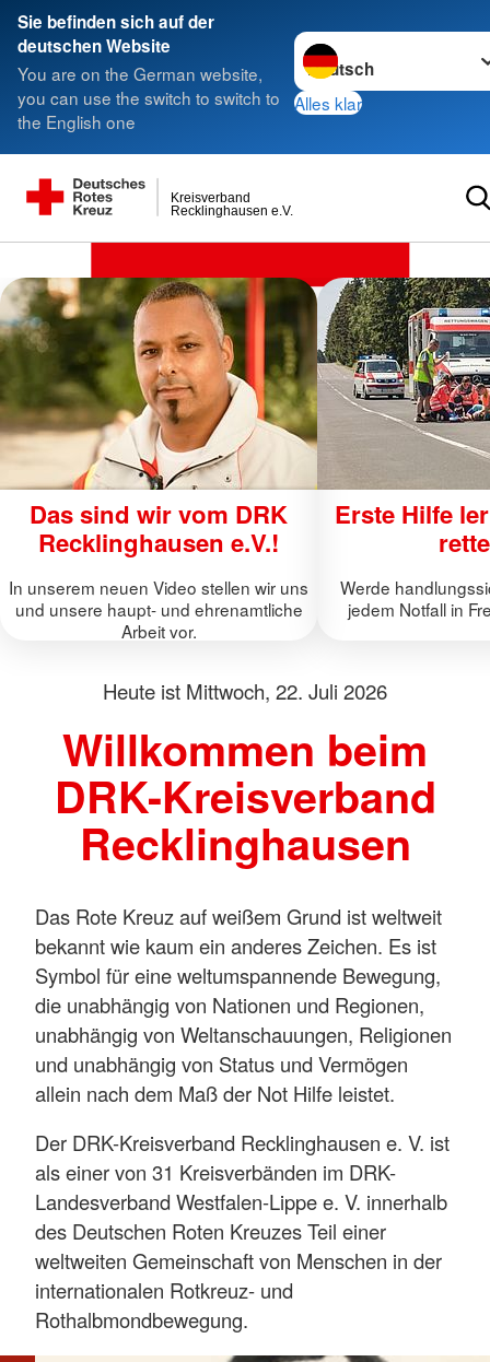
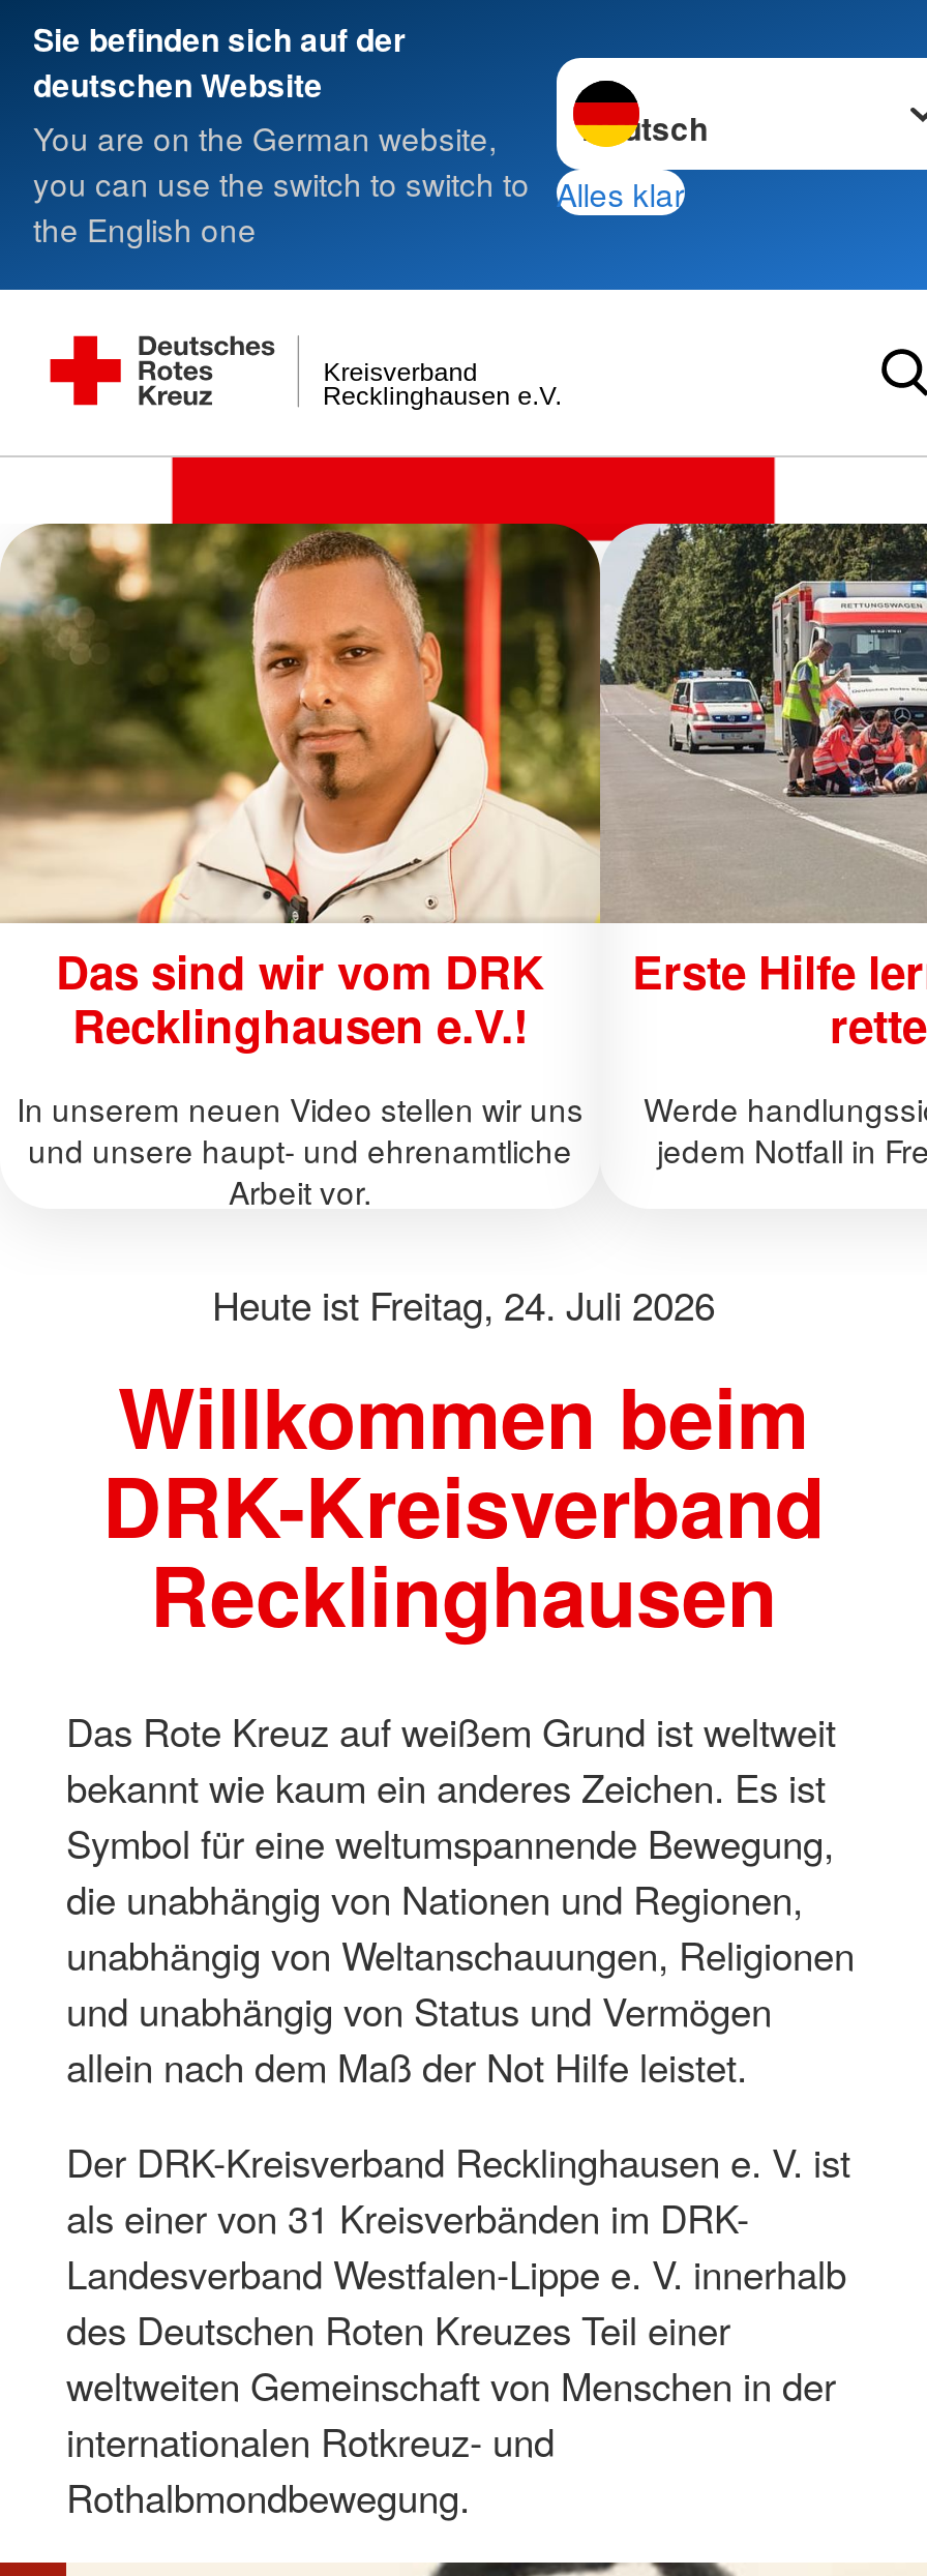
- Heute ist Mittwoch, 22. Juli 2026
+ Heute ist Freitag, 24. Juli 2026
